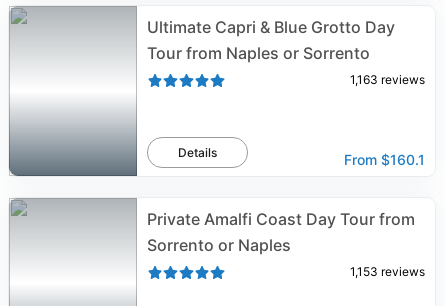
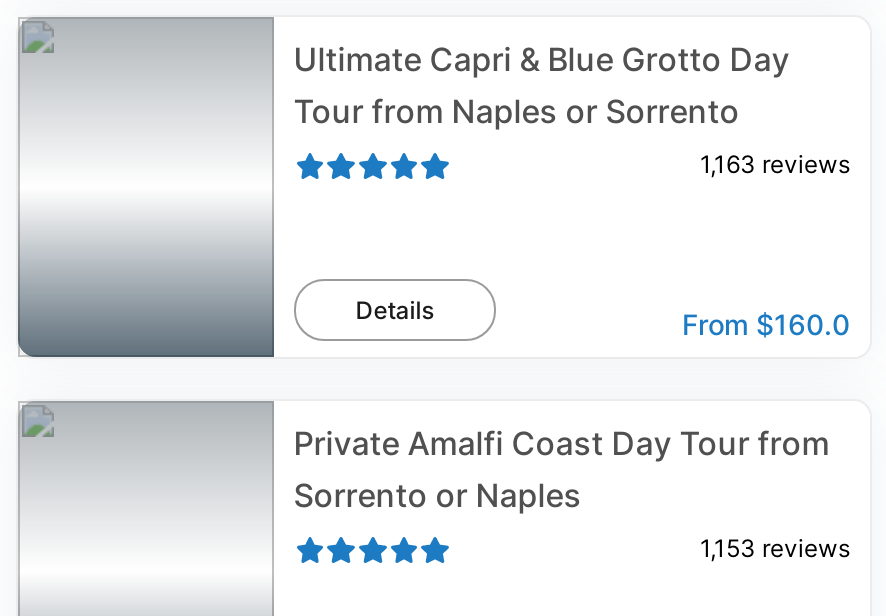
- From $160.1
+ From $160.0
